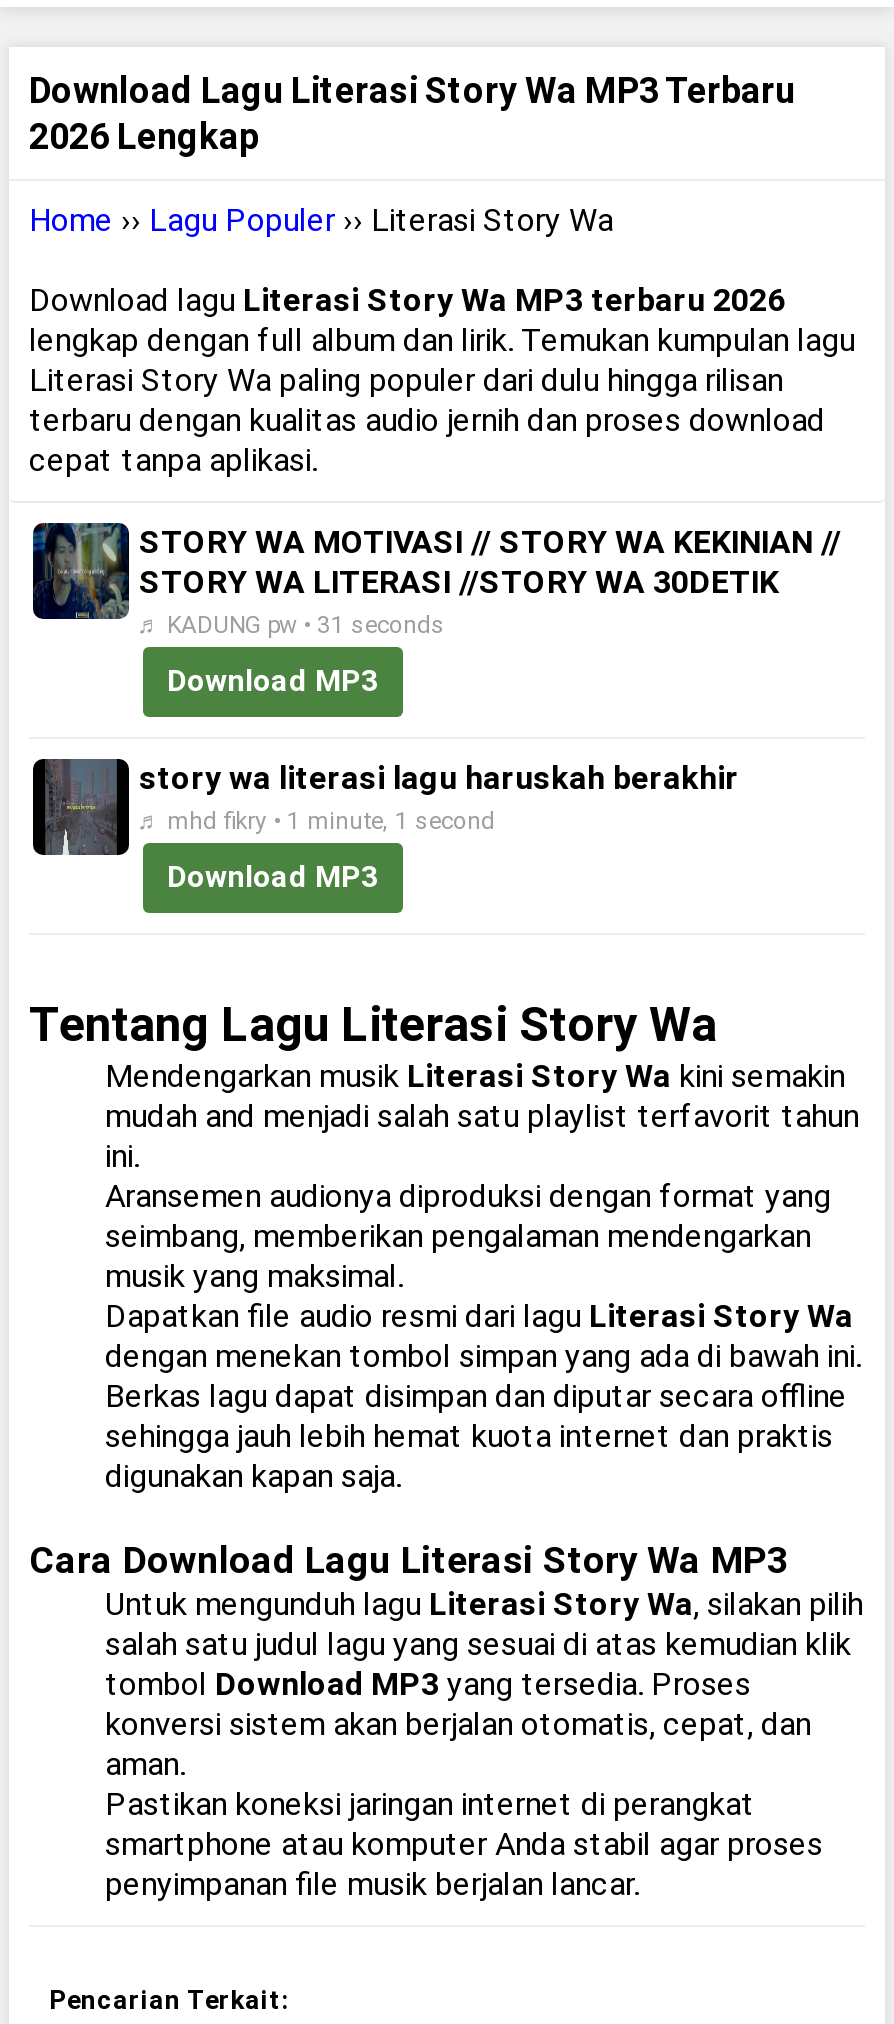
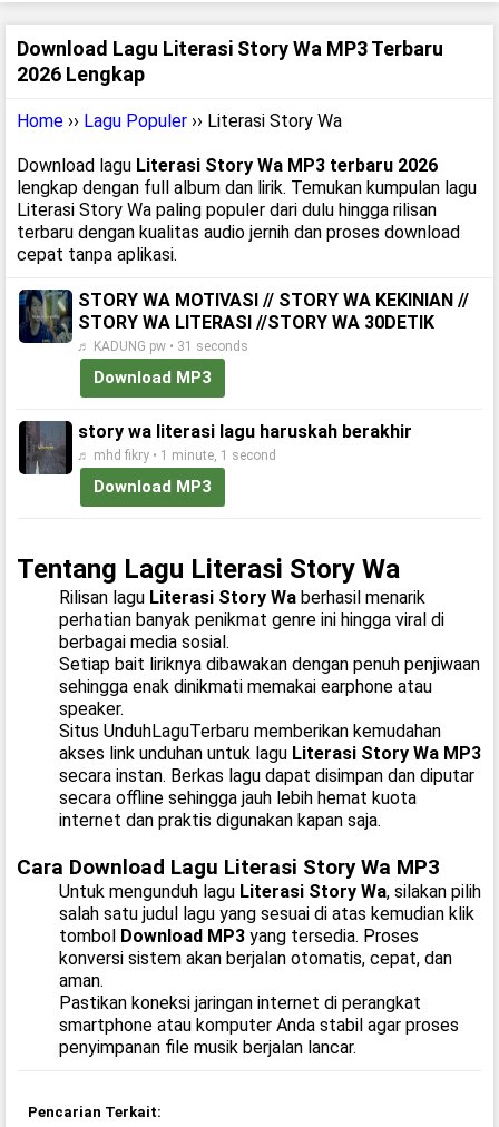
- Mendengarkan musik Literasi Story Wa kini semakin
- mudah and menjadi salah satu playlist terfavorit tahun
- ini.
- Aransemen audionya diproduksi dengan format yang
- seimbang, memberikan pengalaman mendengarkan
- musik yang maksimal.
- Dapatkan file audio resmi dari lagu Literasi Story Wa
- dengan menekan tombol simpan yang ada di bawah ini.
- Berkas lagu dapat disimpan dan diputar secara offline
- sehingga jauh lebih hemat kuota internet dan praktis
- digunakan kapan saja.
+ Rilisan lagu Literasi Story Wa berhasil menarik
+ perhatian banyak penikmat genre ini hingga viral di
+ berbagai media sosial.
+ Setiap bait liriknya dibawakan dengan penuh penjiwaan
+ sehingga enak dinikmati memakai earphone atau
+ speaker.
+ Situs UnduhLaguTerbaru memberikan kemudahan
+ akses link unduhan untuk lagu Literasi Story Wa MP3
+ secara instan. Berkas lagu dapat disimpan dan diputar
+ secara offline sehingga jauh lebih hemat kuota
+ internet dan praktis digunakan kapan saja.
